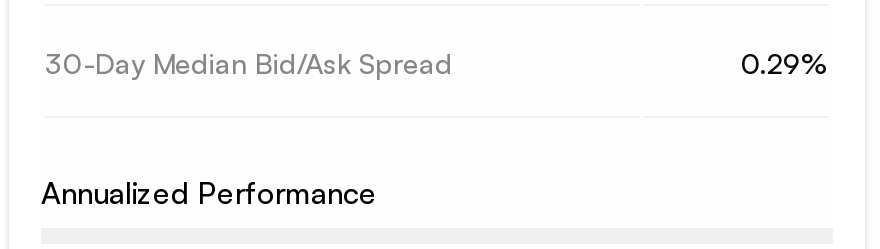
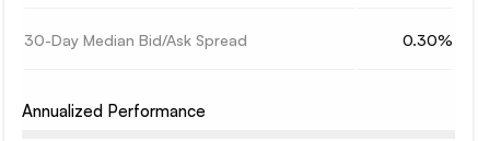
- 0.29%
+ 0.30%
